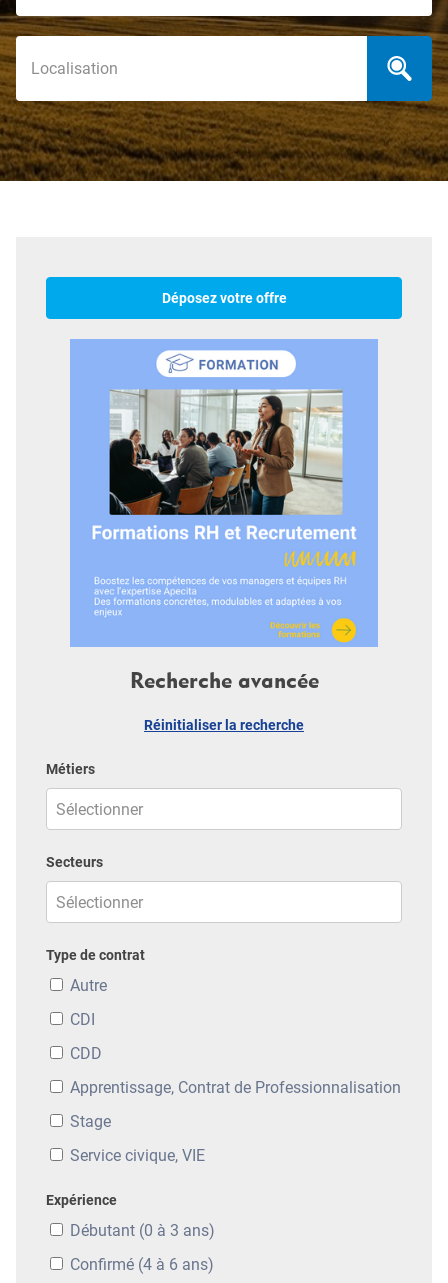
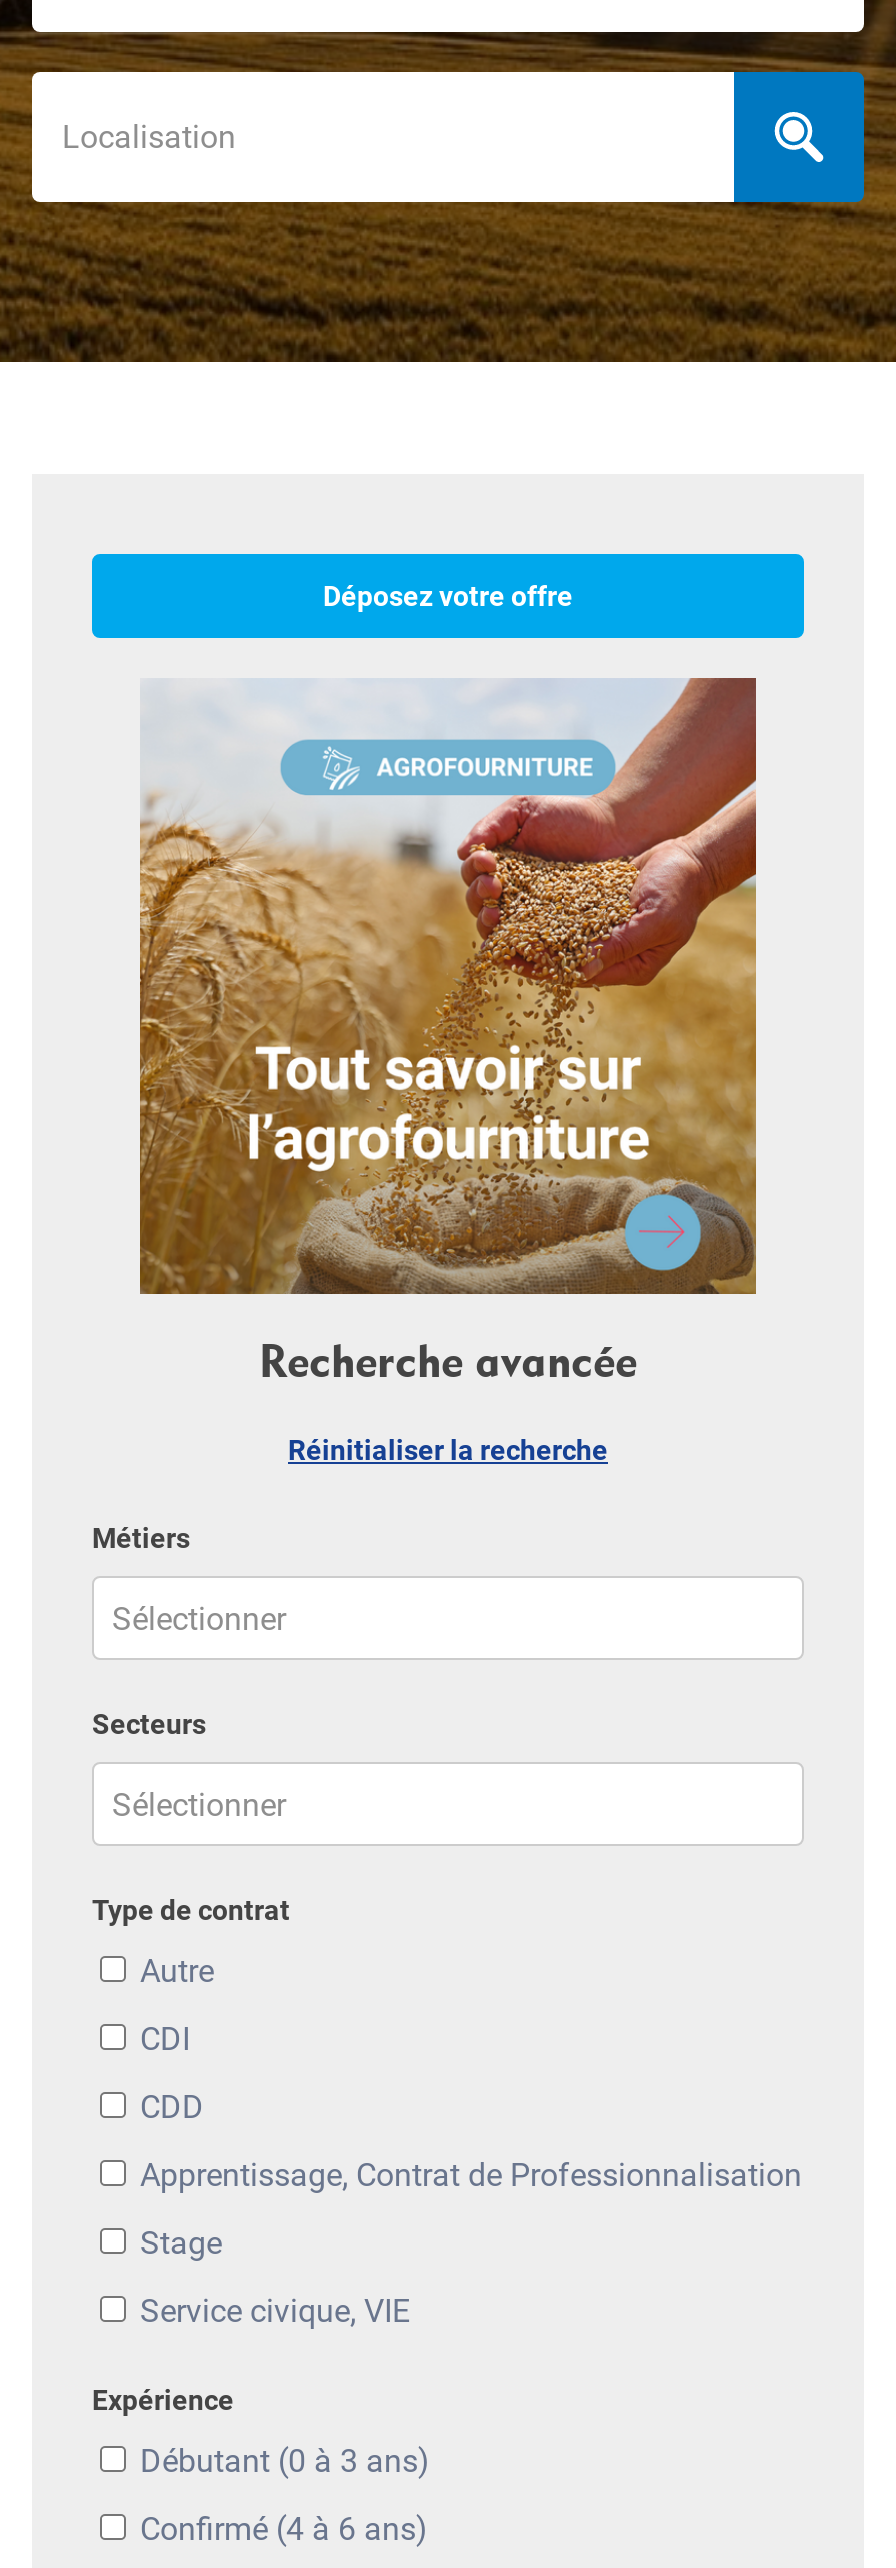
- [image]
+ [image]
